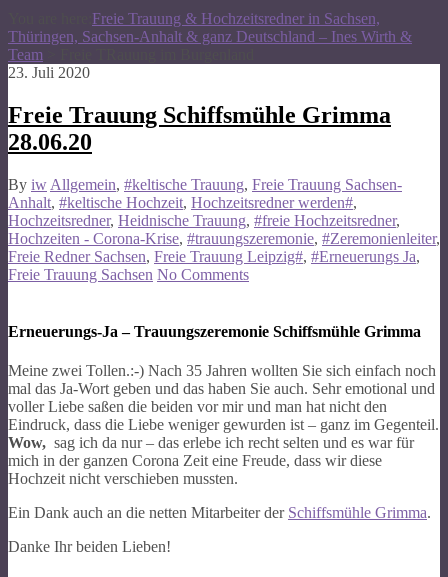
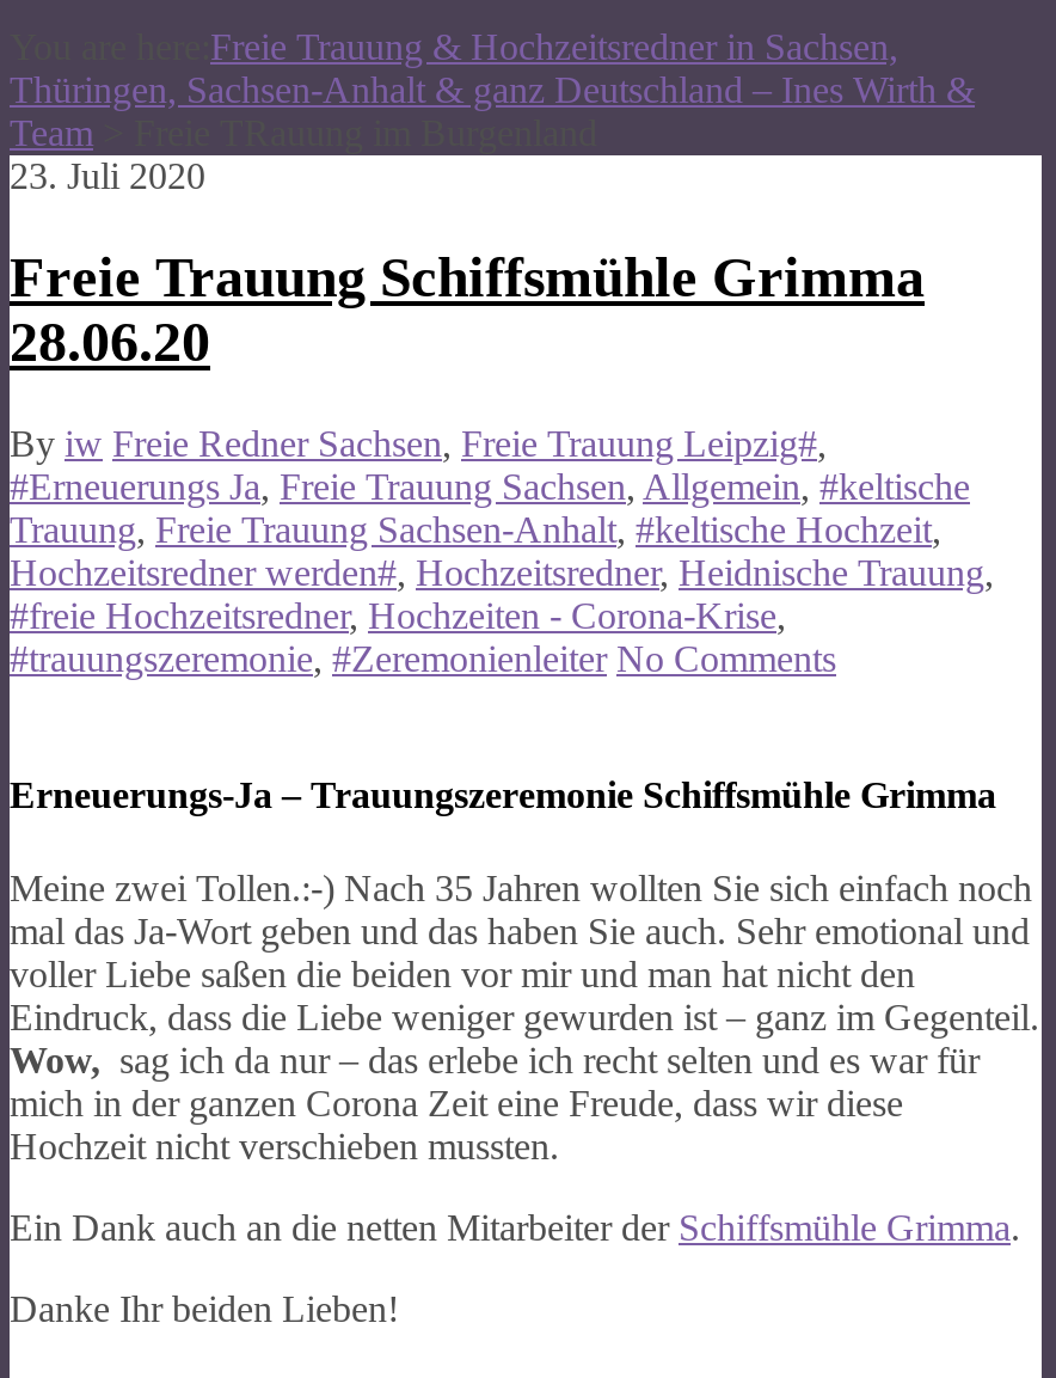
- By iw Allgemein, #keltische Trauung, Freie Trauung Sachsen-
- Anhalt, #keltische Hochzeit, Hochzeitsredner werden#,
- Hochzeitsredner, Heidnische Trauung, #freie Hochzeitsredner,
- Hochzeiten - Corona-Krise, #trauungszeremonie, #Zeremonienleiter,
- Freie Redner Sachsen, Freie Trauung Leipzig#, #Erneuerungs Ja,
- Freie Trauung Sachsen No Comments
+ By iw Freie Redner Sachsen, Freie Trauung Leipzig#,
+ #Erneuerungs Ja, Freie Trauung Sachsen, Allgemein, #keltische
+ Trauung, Freie Trauung Sachsen-Anhalt, #keltische Hochzeit,
+ Hochzeitsredner werden#, Hochzeitsredner, Heidnische Trauung,
+ #freie Hochzeitsredner, Hochzeiten - Corona-Krise,
+ #trauungszeremonie, #Zeremonienleiter No Comments
